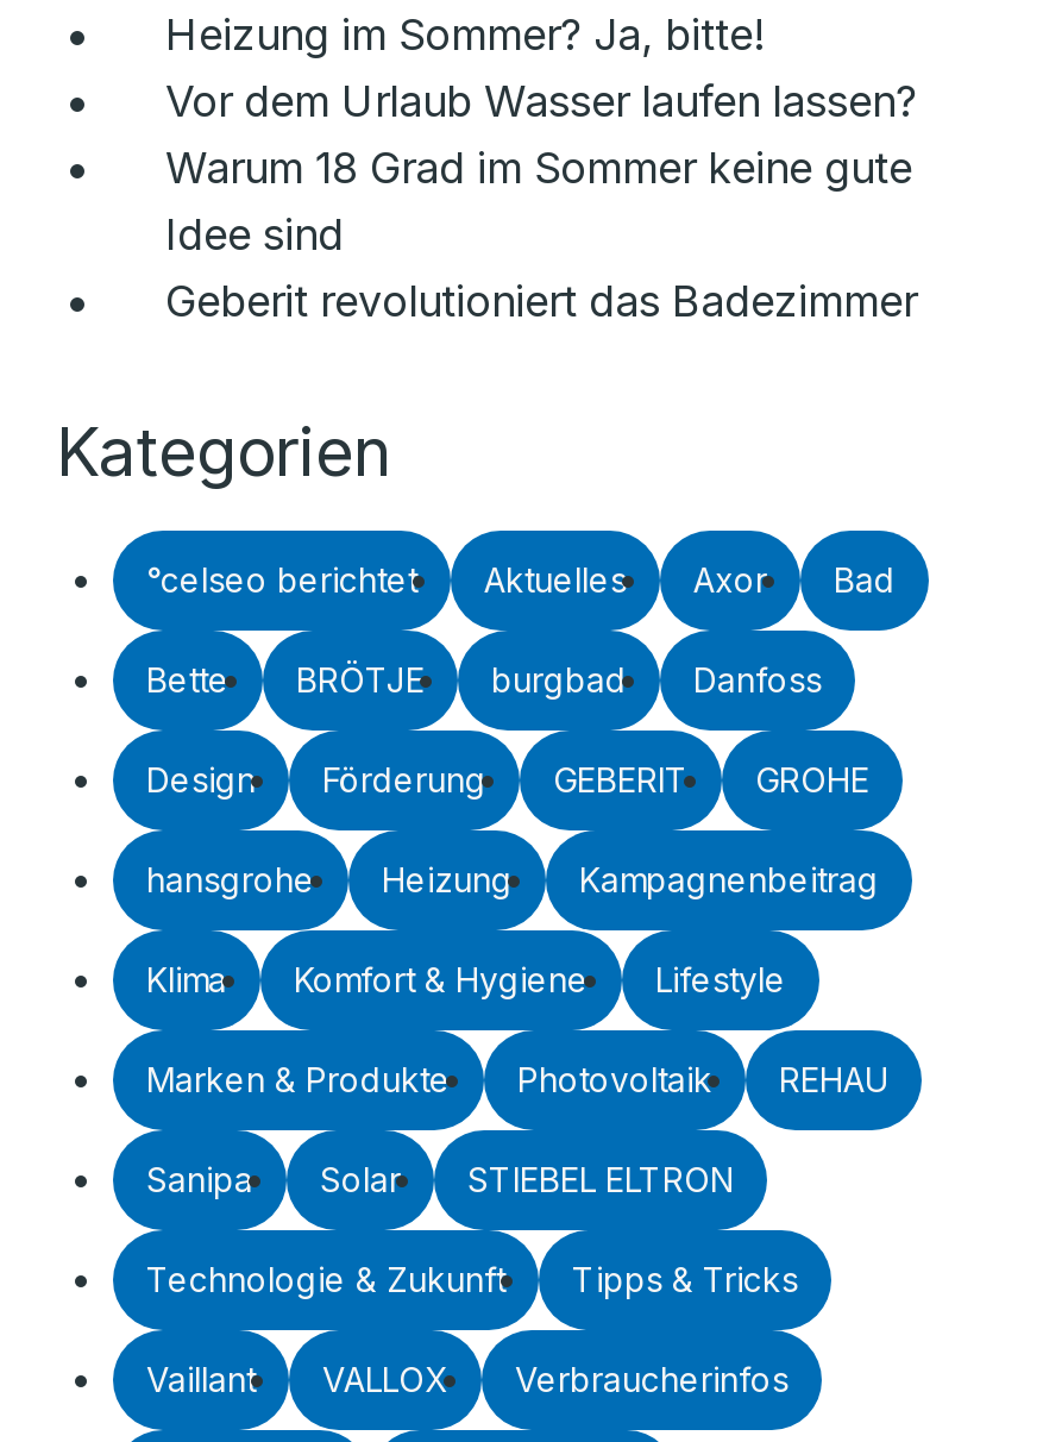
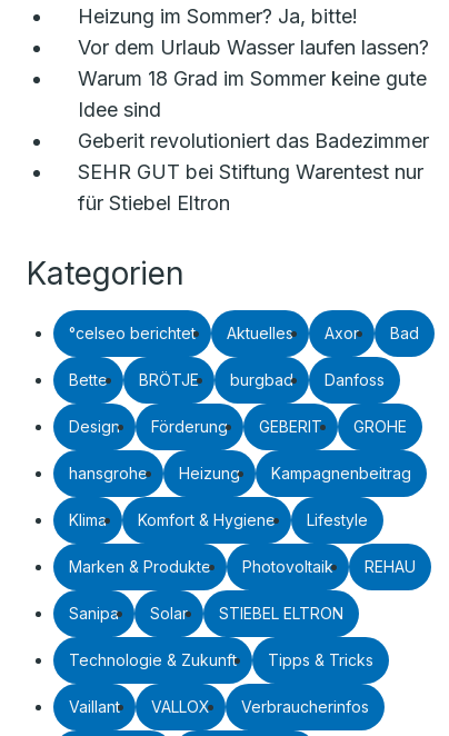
+ SEHR GUT bei Stiftung Warentest nur
+ für Stiebel Eltron
